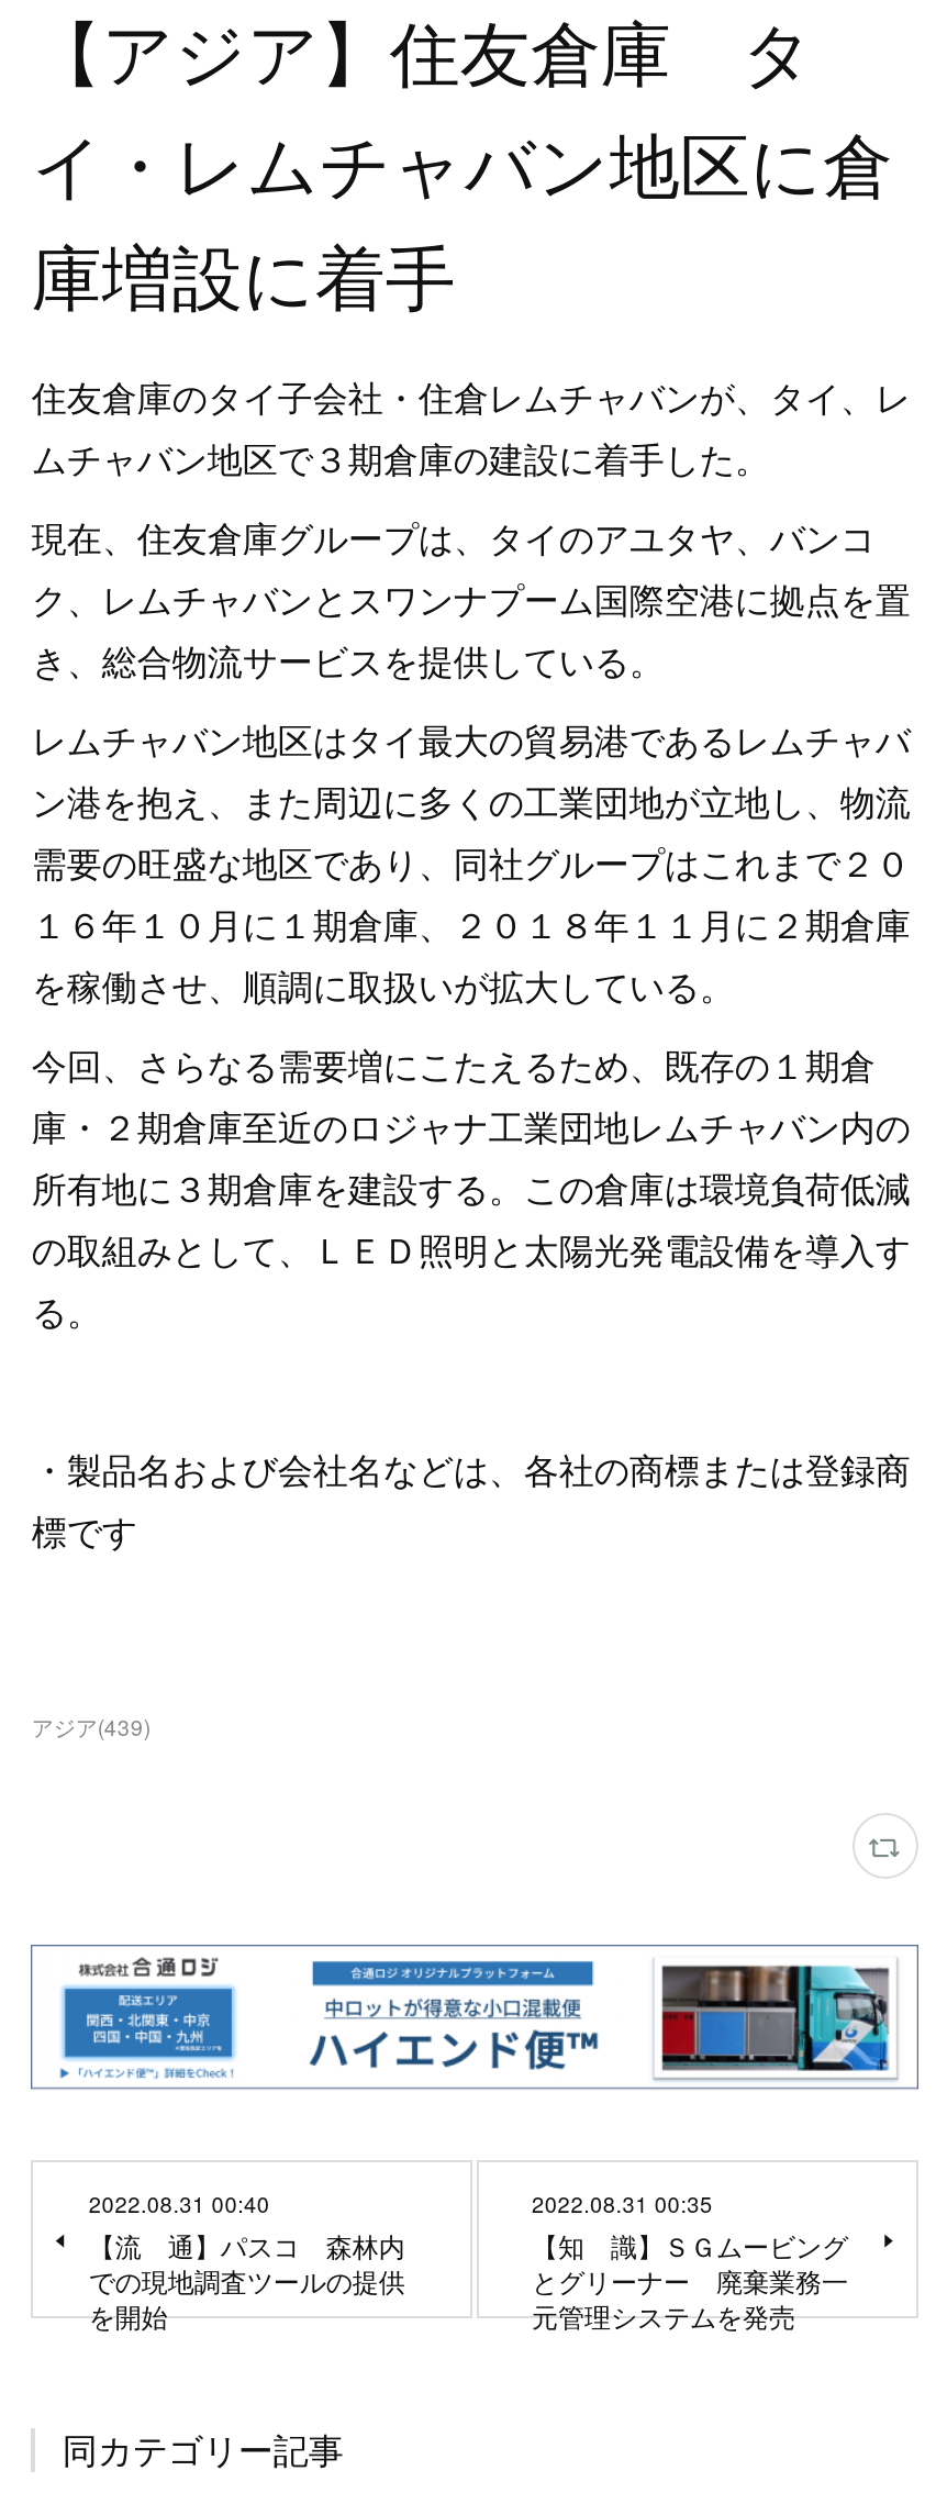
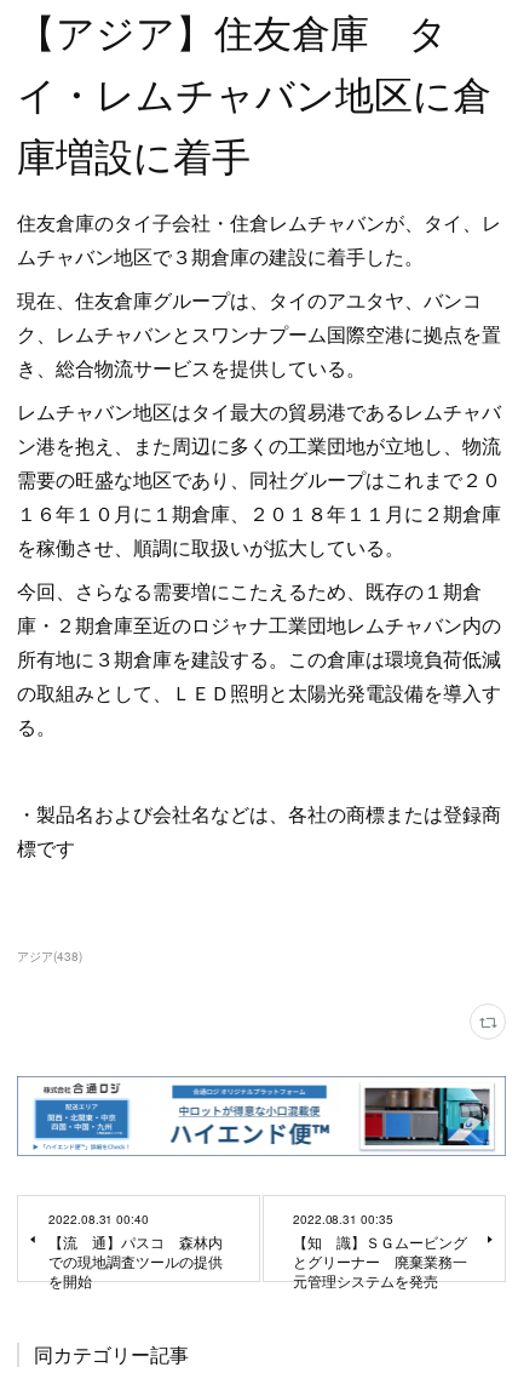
- アジア(439)
+ アジア(438)
